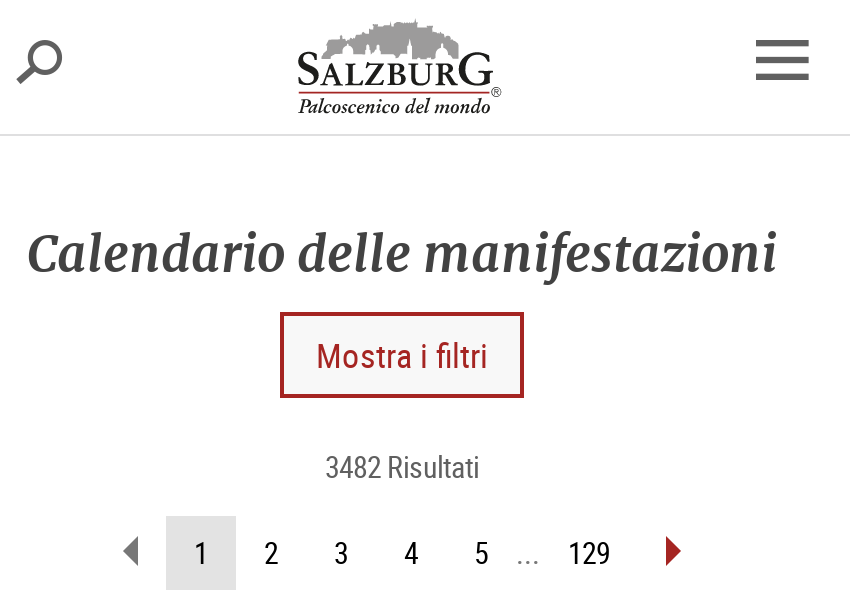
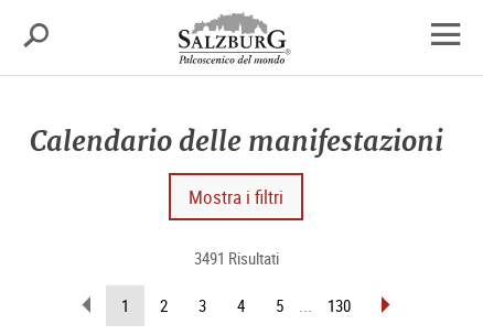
- 3482 Risultati
+ 3491 Risultati

- 129
+ 130
